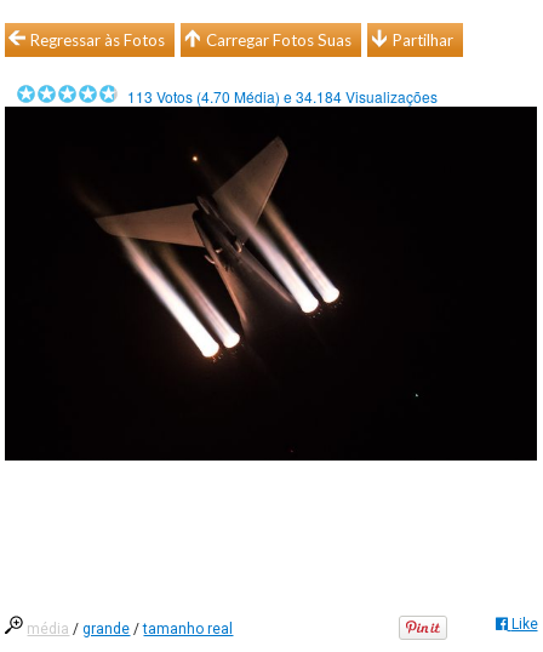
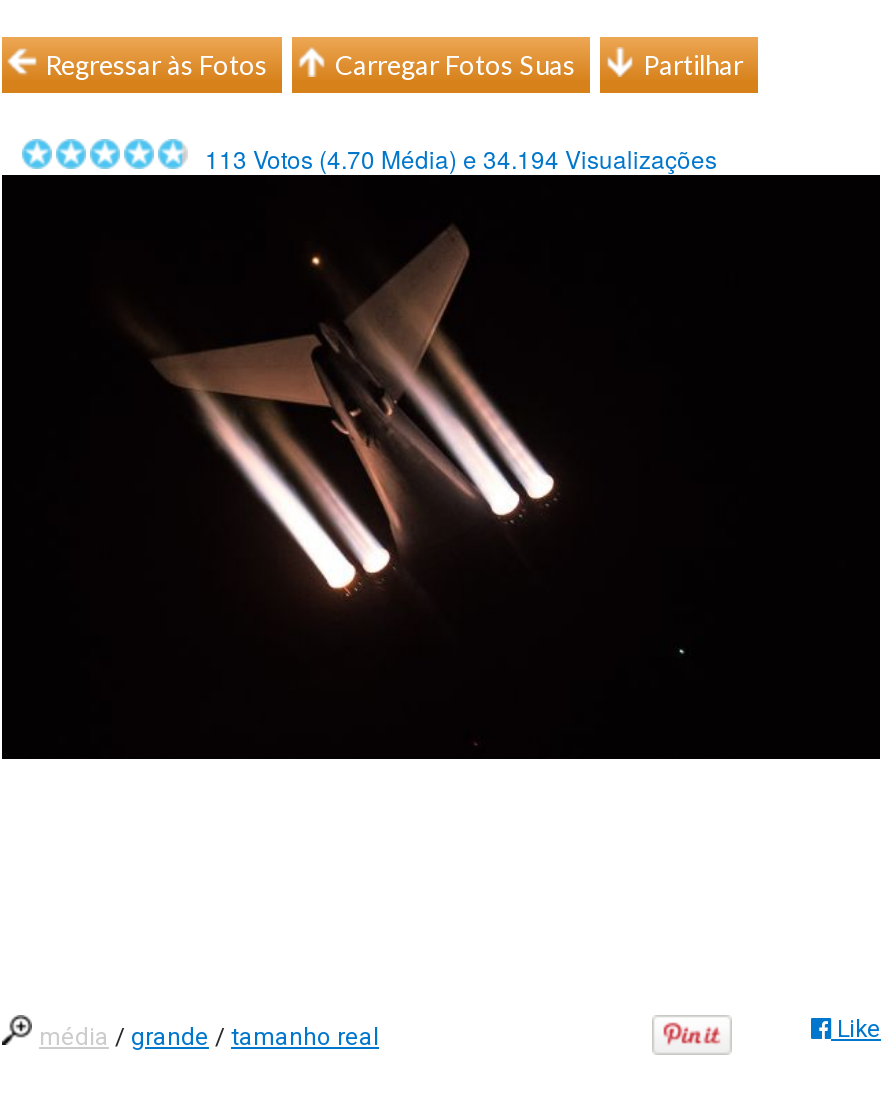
- 113 Votos (4.70 Média) e 34.184 Visualizações
+ 113 Votos (4.70 Média) e 34.194 Visualizações
